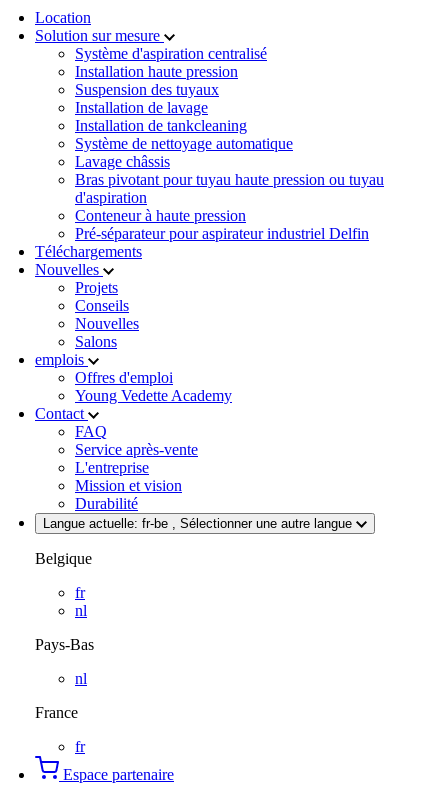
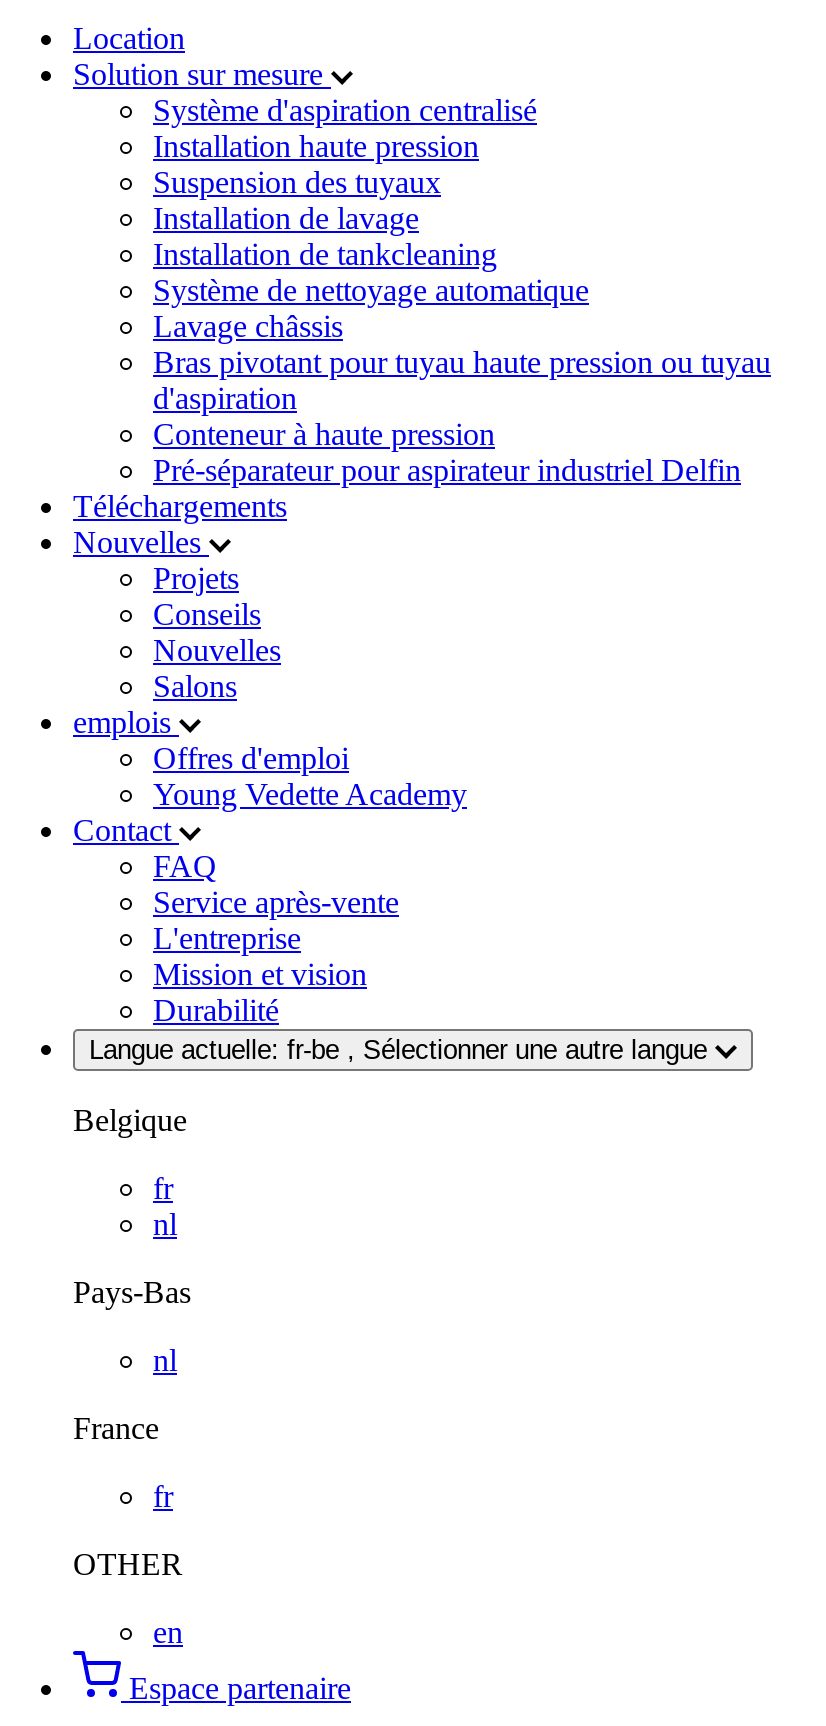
+ OTHER
+ en
